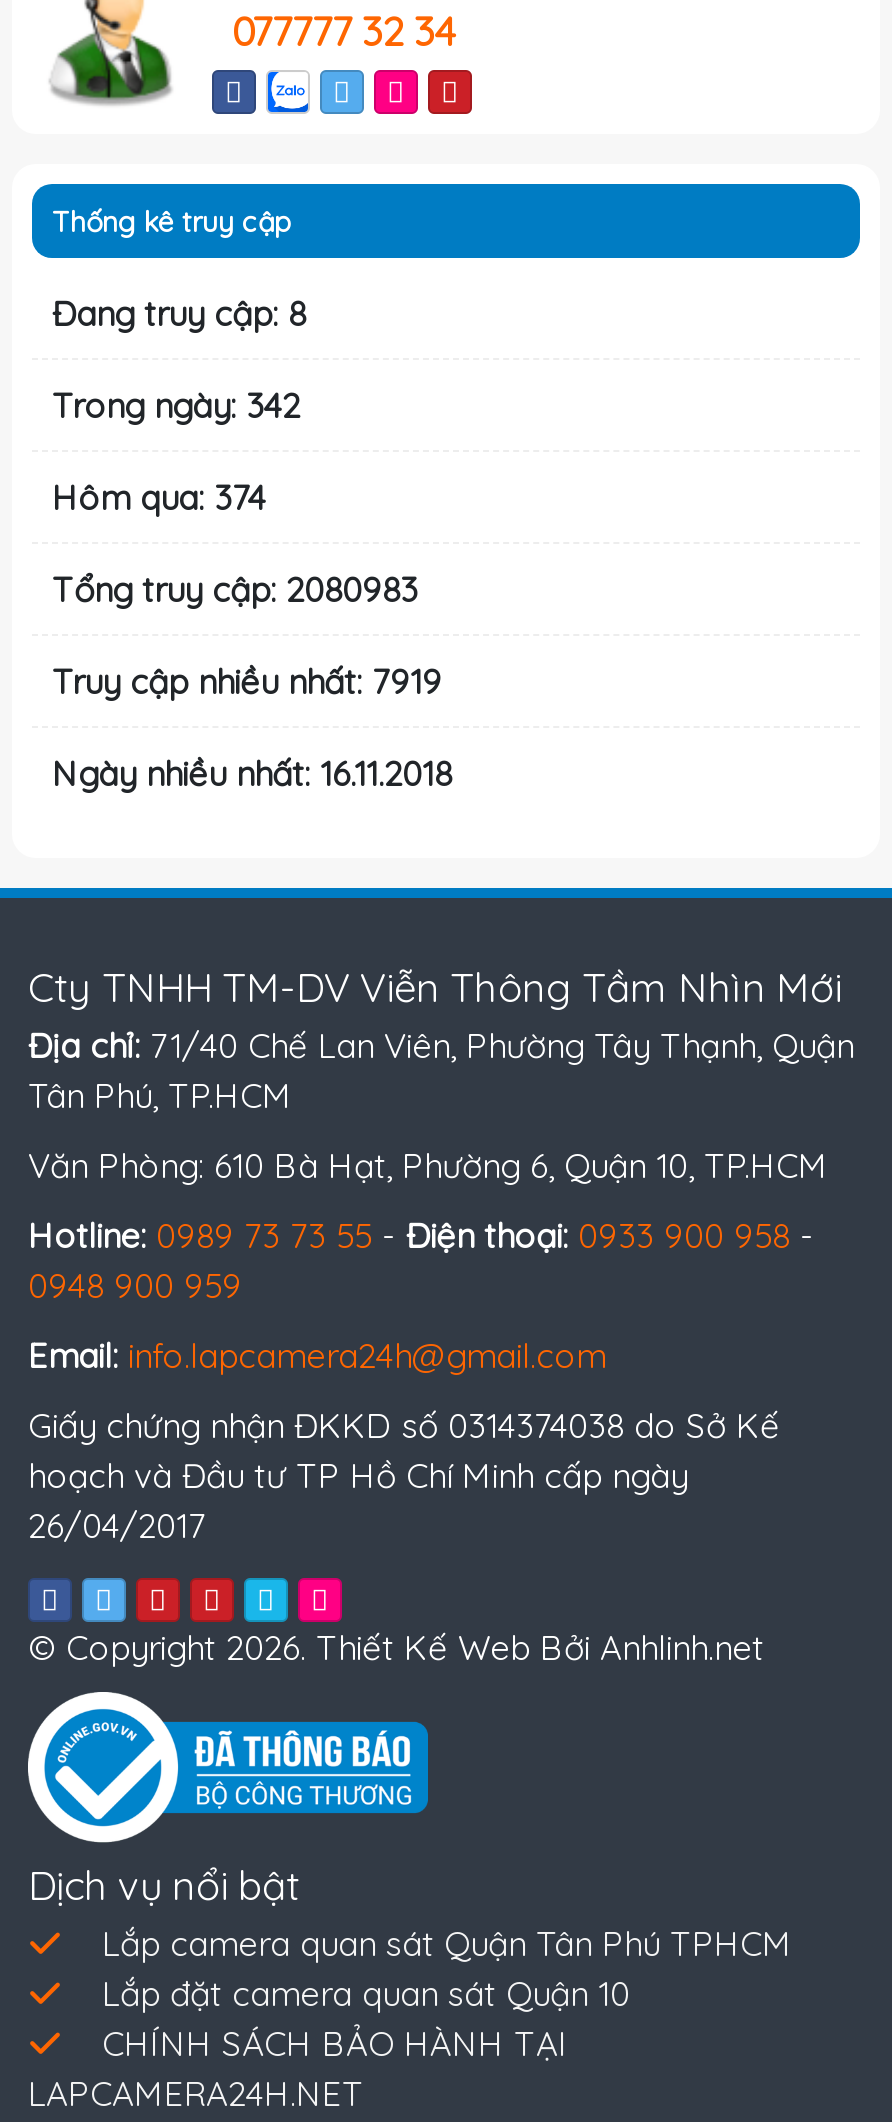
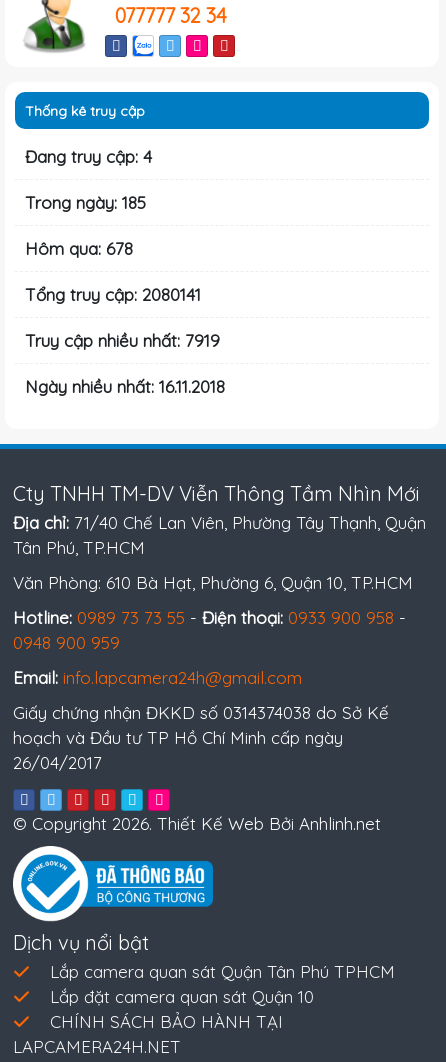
- Đang truy cập: 8
+ Đang truy cập: 4

- Trong ngày: 342
+ Trong ngày: 185

- Hôm qua: 374
+ Hôm qua: 678

- Tổng truy cập: 2080983
+ Tổng truy cập: 2080141
